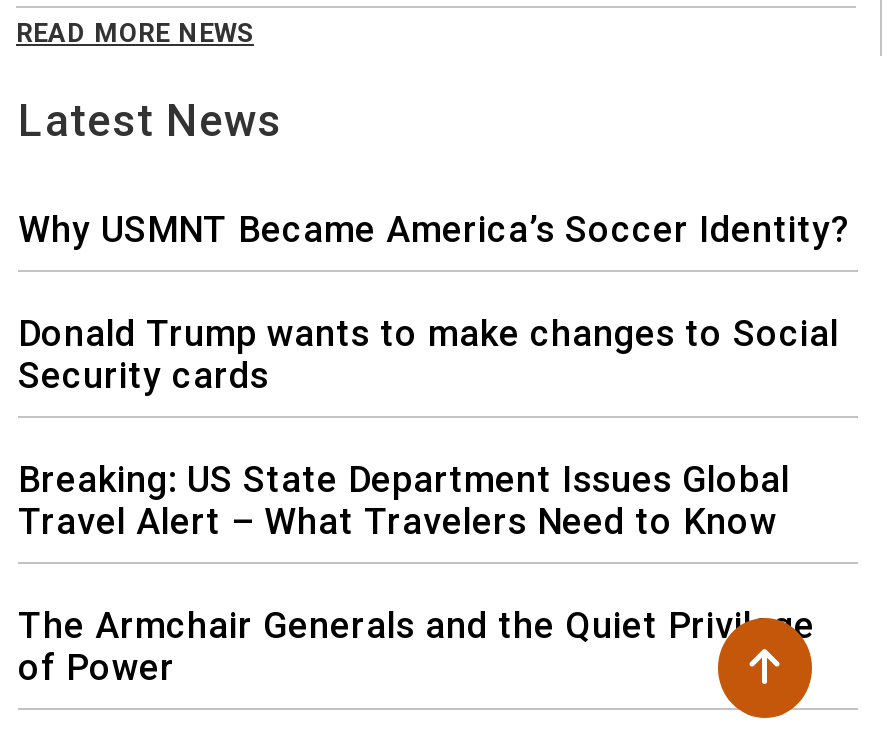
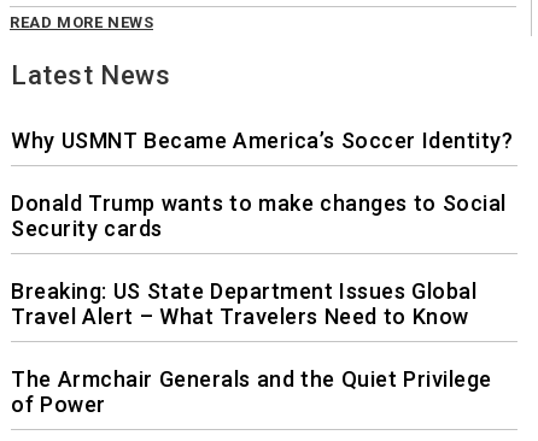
- [image]
